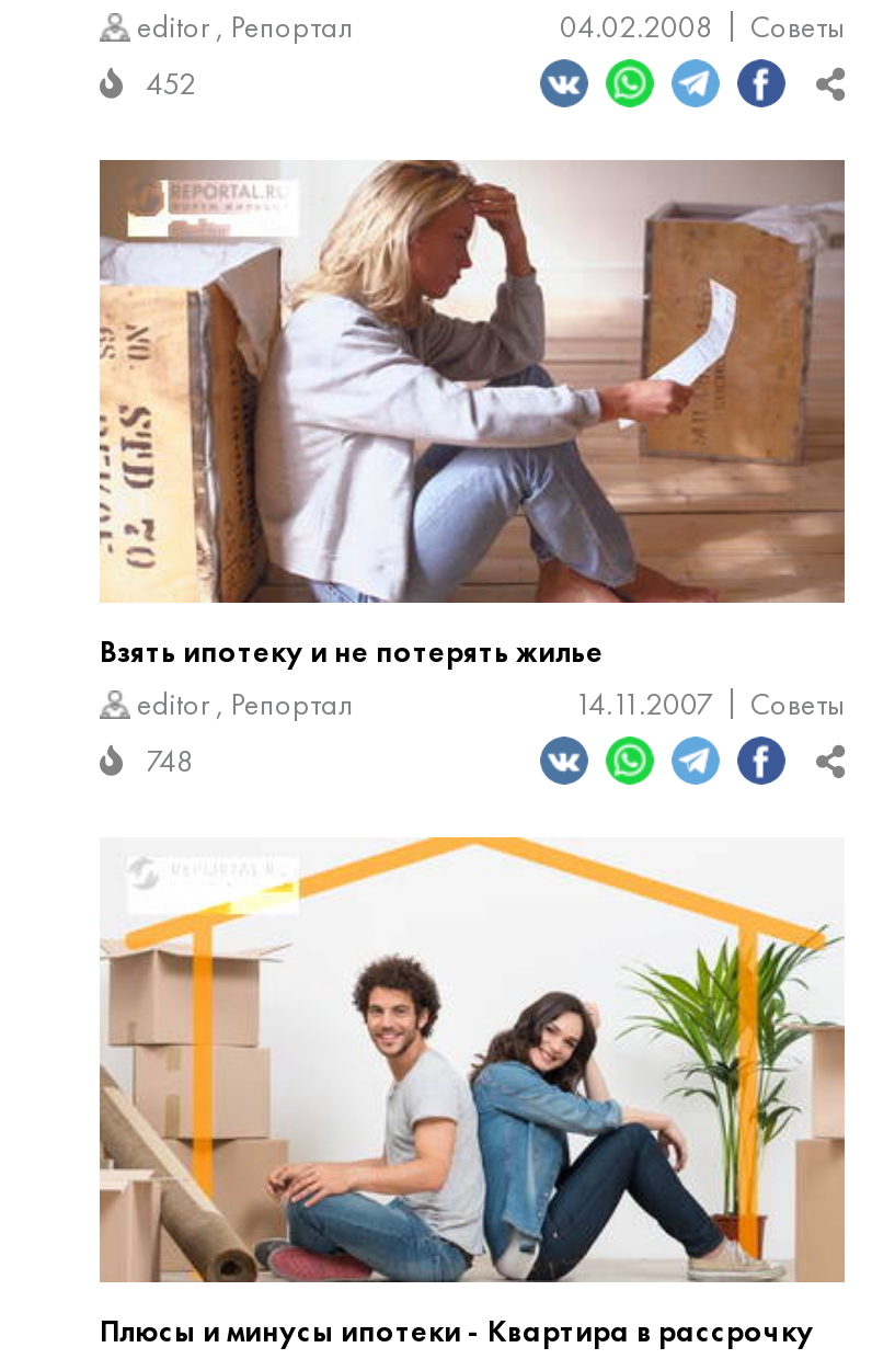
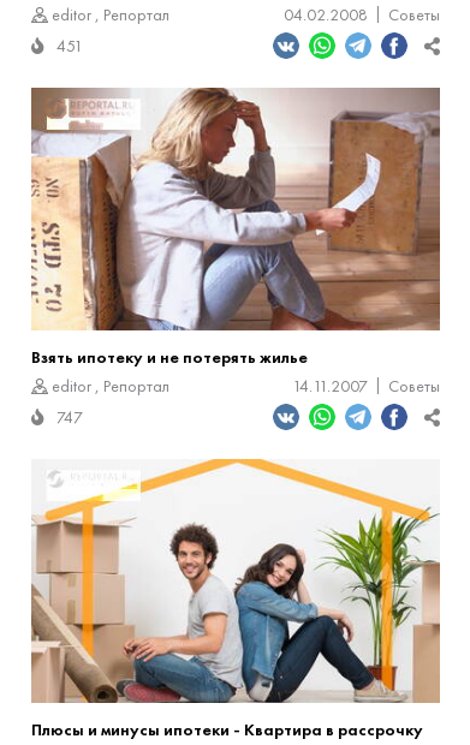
- 452
+ 451

- 748
+ 747
